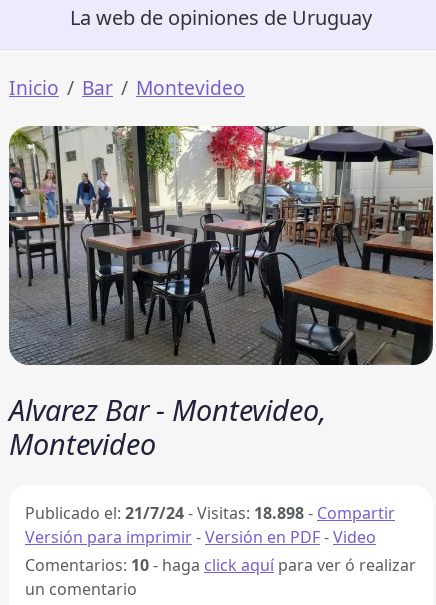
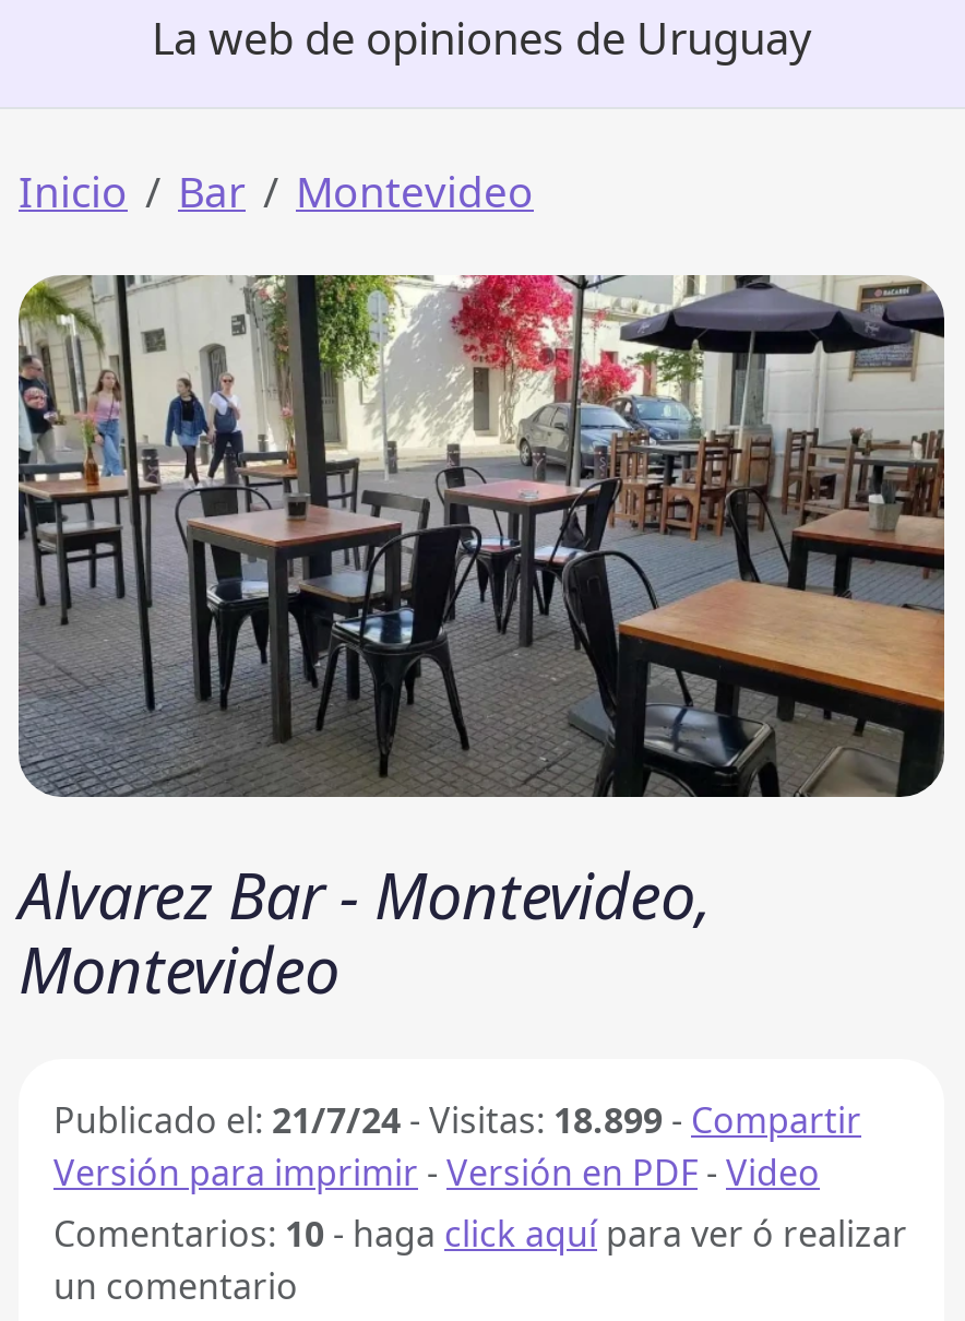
- Publicado el: 21/7/24 - Visitas: 18.898 - Compartir
+ Publicado el: 21/7/24 - Visitas: 18.899 - Compartir
